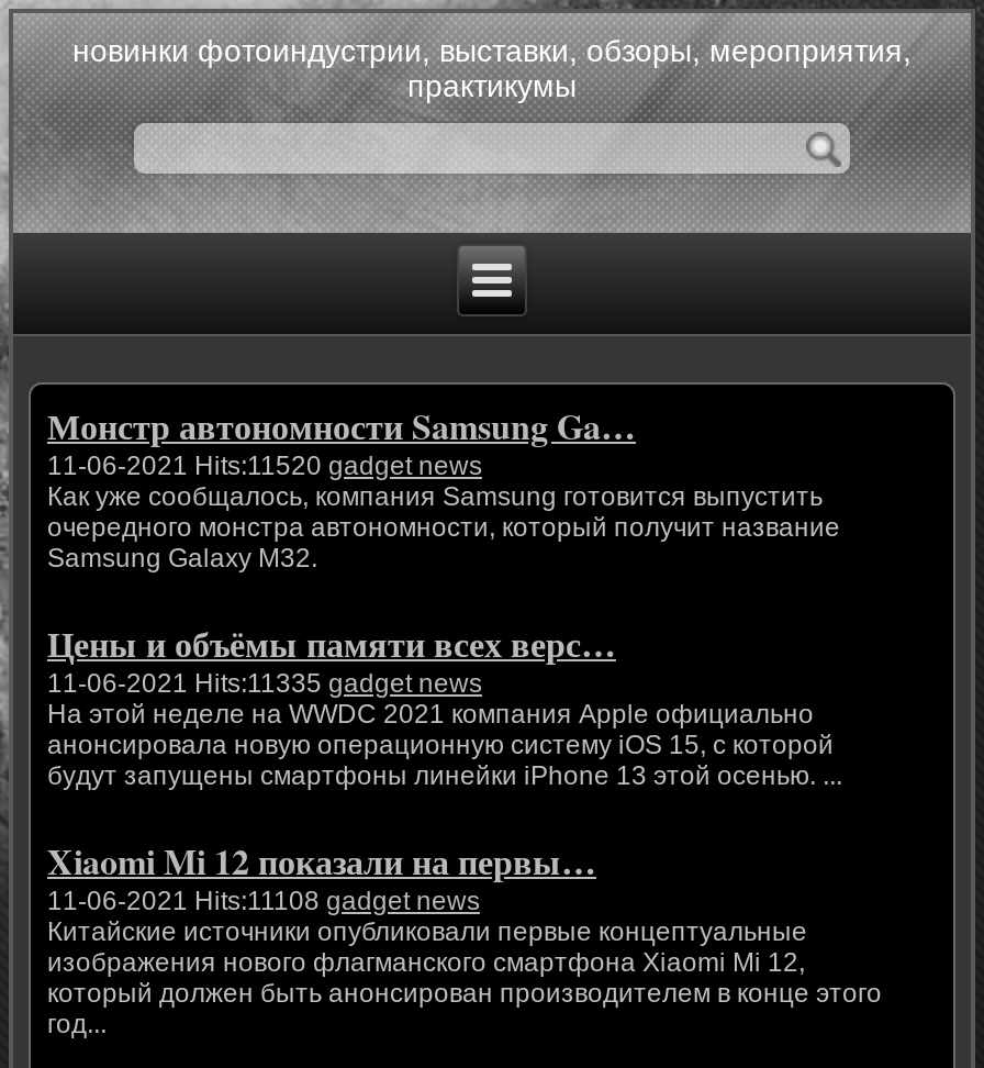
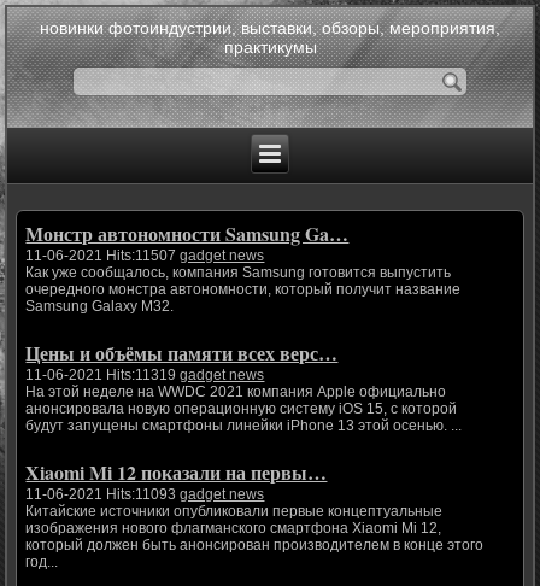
- 11-06-2021 Hits:11520 gadget news
+ 11-06-2021 Hits:11507 gadget news

- 11-06-2021 Hits:11335 gadget news
+ 11-06-2021 Hits:11319 gadget news

- 11-06-2021 Hits:11108 gadget news
+ 11-06-2021 Hits:11093 gadget news
